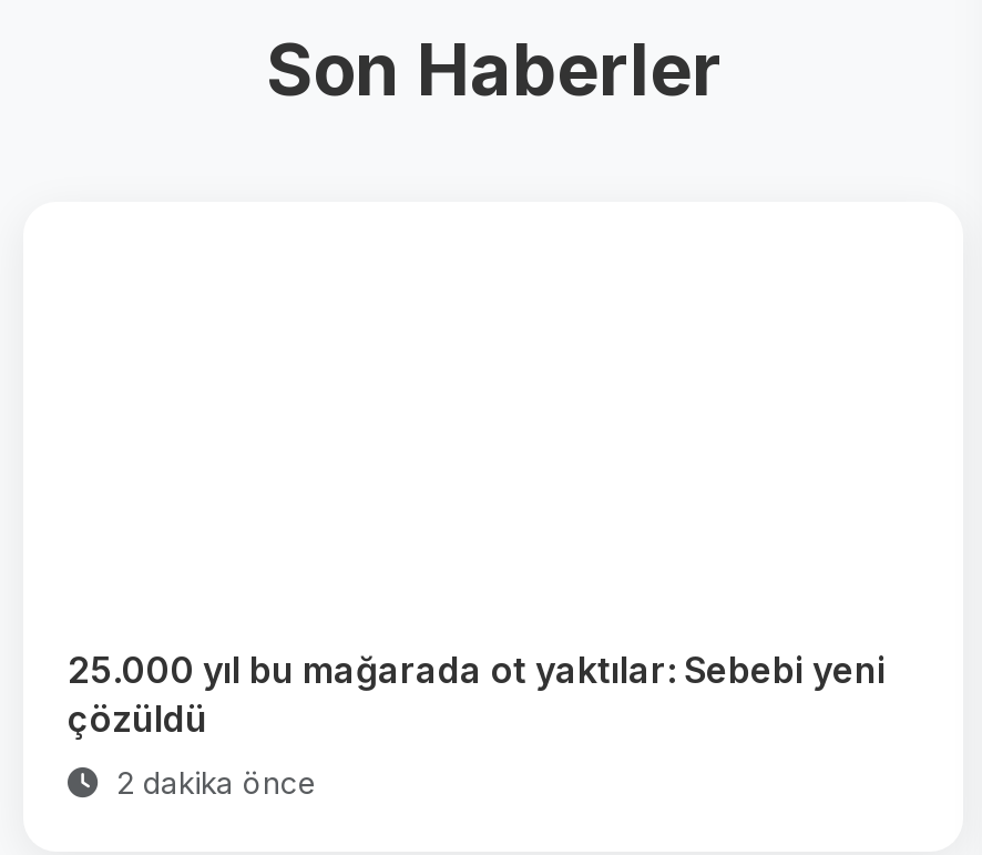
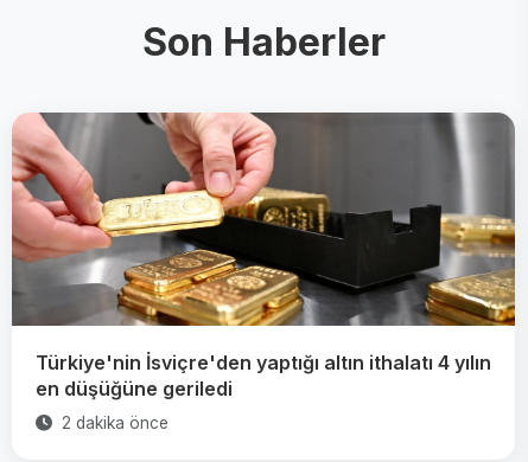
+ [image]

- 25.000 yıl bu mağarada ot yaktılar: Sebebi yeni
- çözüldü
+ Türkiye'nin İsviçre'den yaptığı altın ithalatı 4 yılın
+ en düşüğüne geriledi
